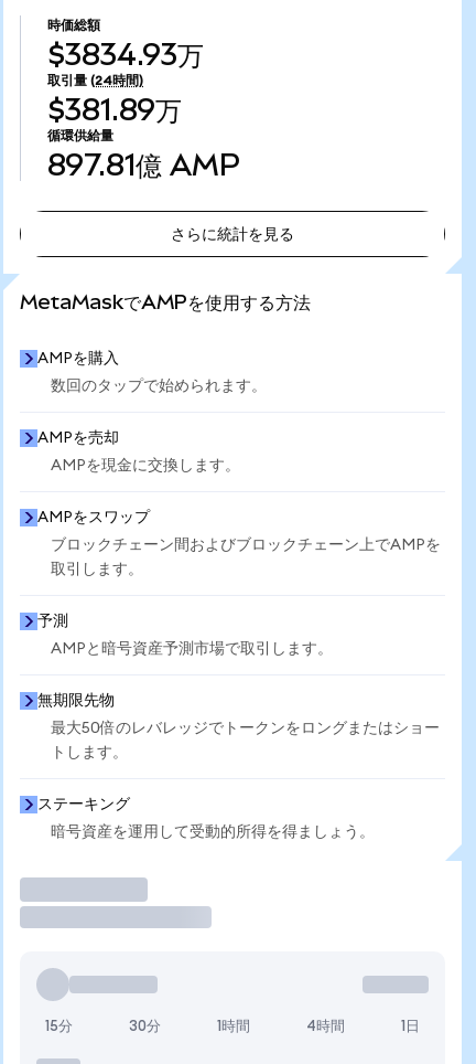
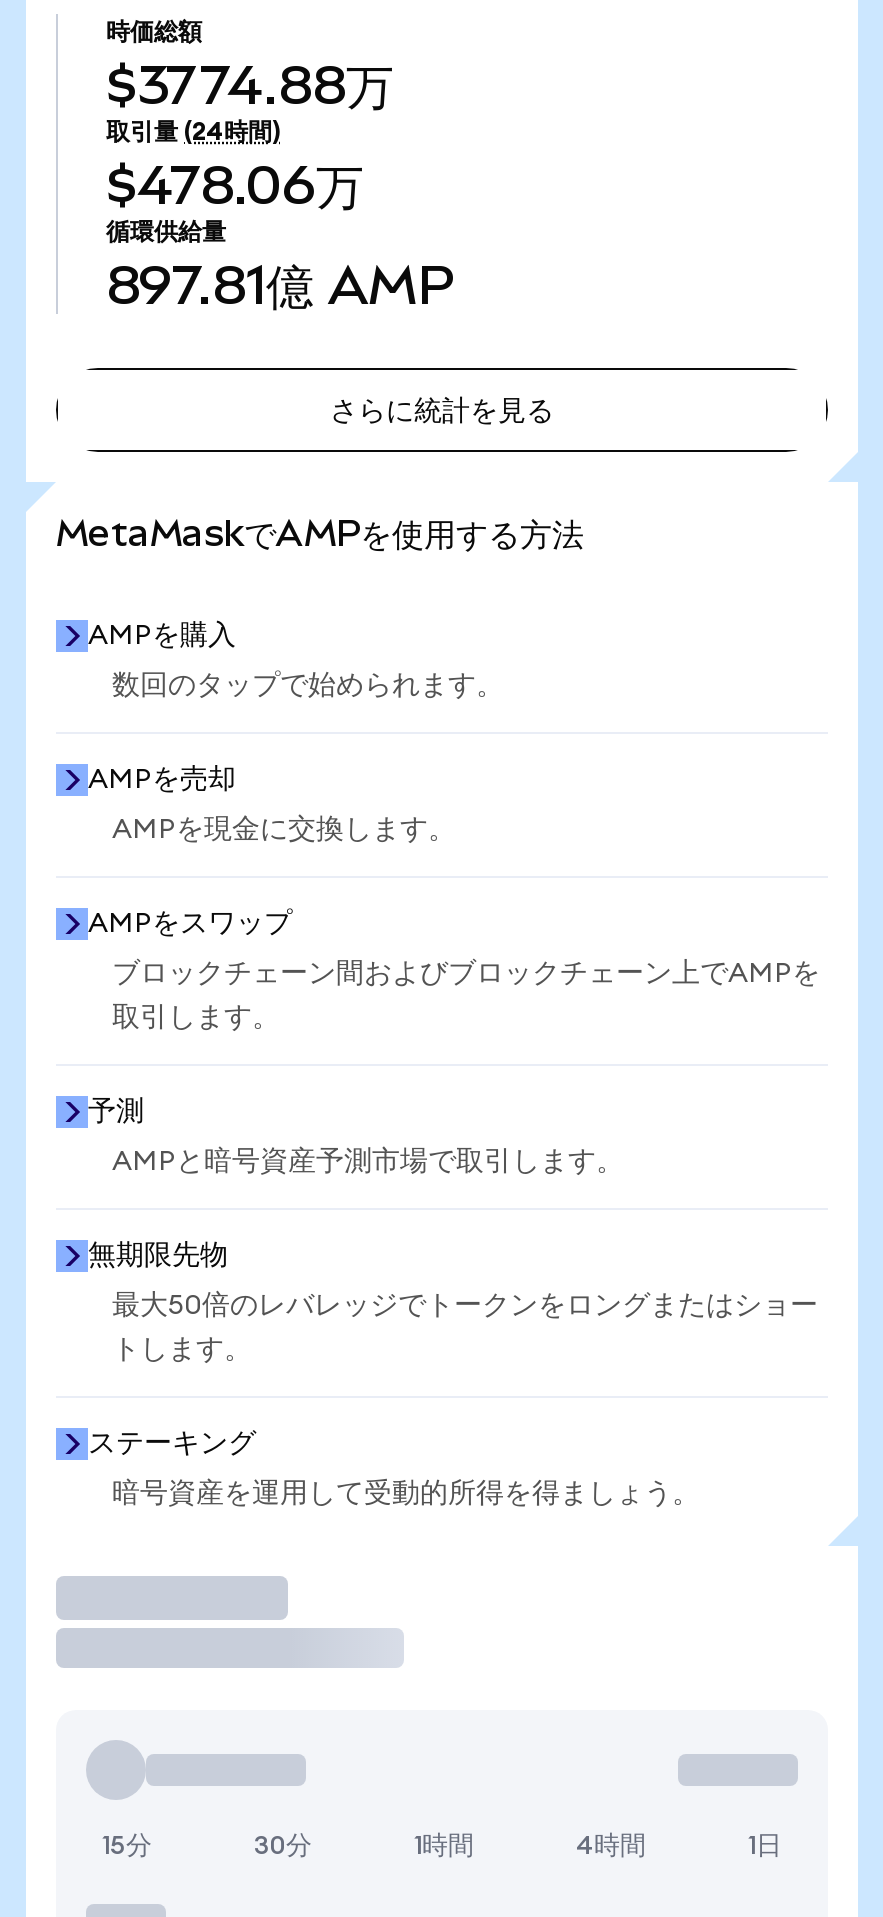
- $3834.93万
+ $3774.88万

- $381.89万
+ $478.06万
